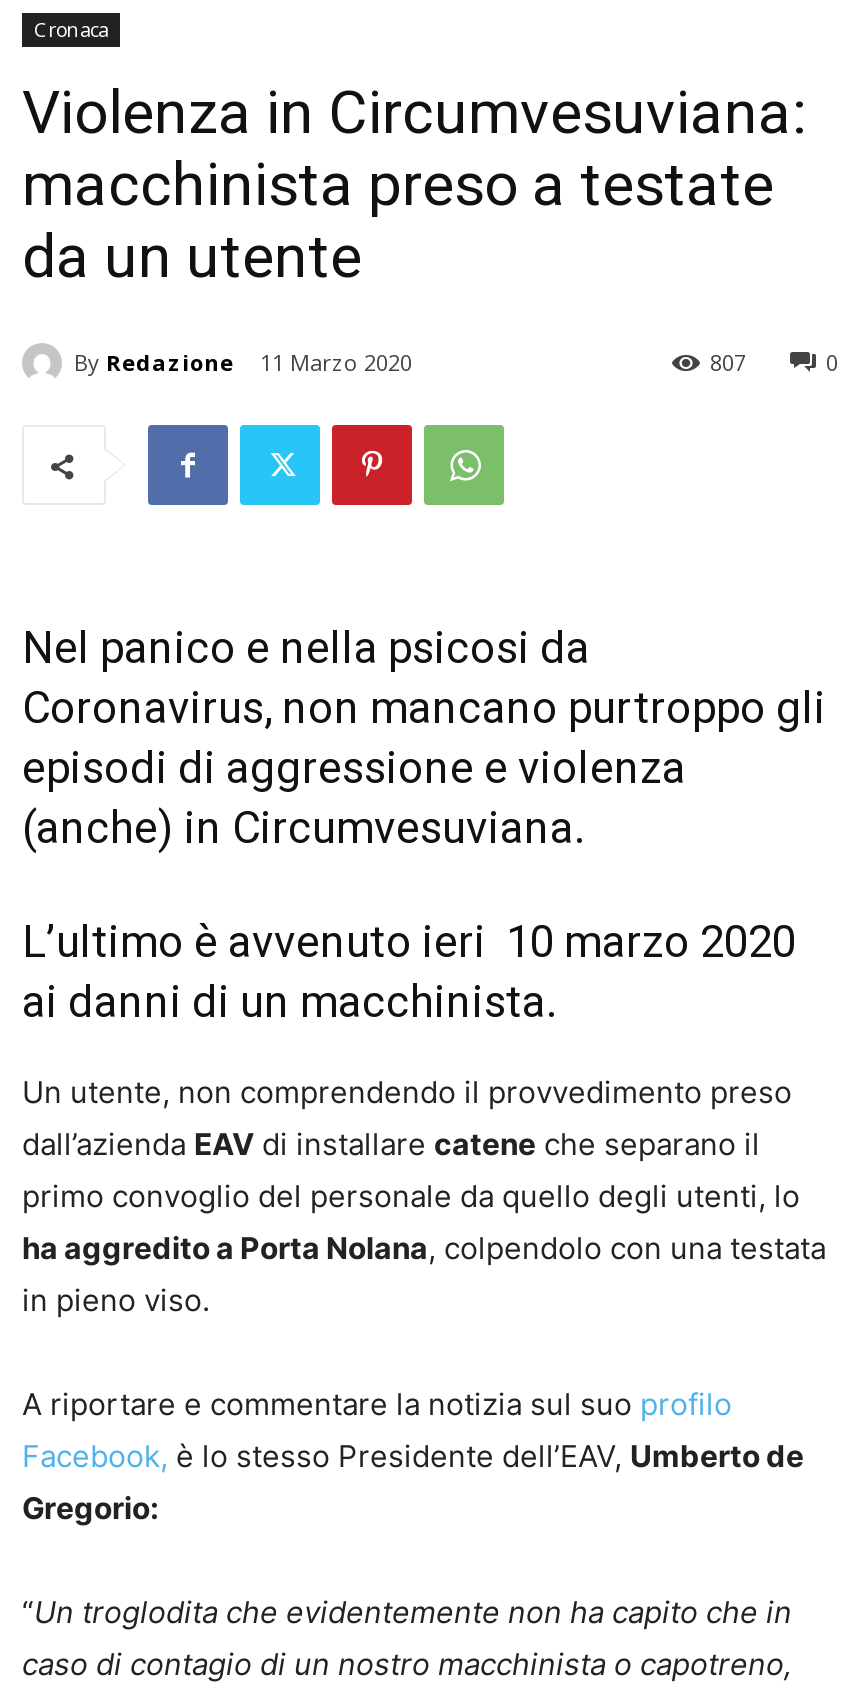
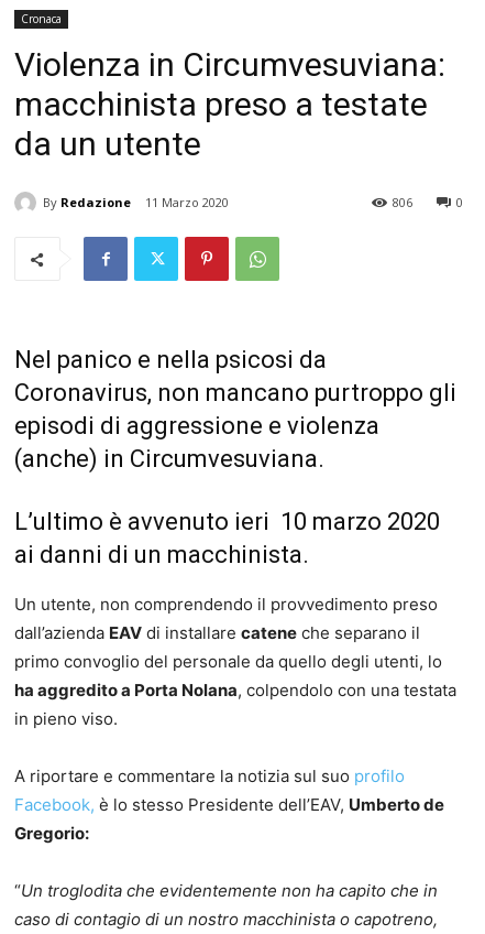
- 807
+ 806
